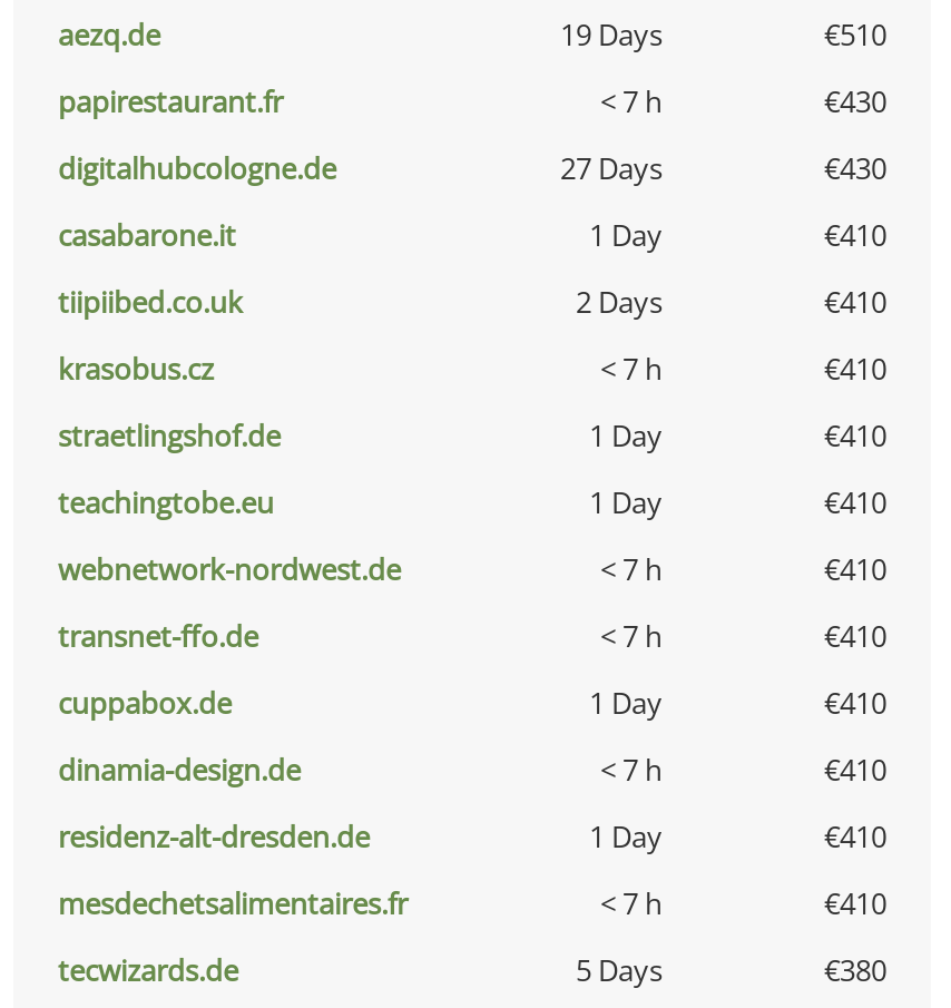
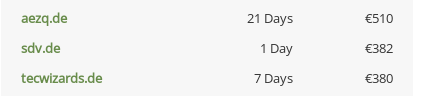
- 19 Days
+ 21 Days

- papirestaurant.fr
- < 7 h
- €430
- digitalhubcologne.de
- 27 Days
- €430
- casabarone.it
+ sdv.de

- €410
- tiipiibed.co.uk
- 2 Days
- €410
- krasobus.cz
- < 7 h
- €410
- straetlingshof.de
- 1 Day
- €410
- teachingtobe.eu
- 1 Day
- €410
- webnetwork-nordwest.de
- < 7 h
- €410
- transnet-ffo.de
- < 7 h
- €410
- cuppabox.de
- 1 Day
- €410
- dinamia-design.de
- < 7 h
- €410
- residenz-alt-dresden.de
- 1 Day
- €410
- mesdechetsalimentaires.fr
- < 7 h
- €410
+ €382

- 5 Days
+ 7 Days
